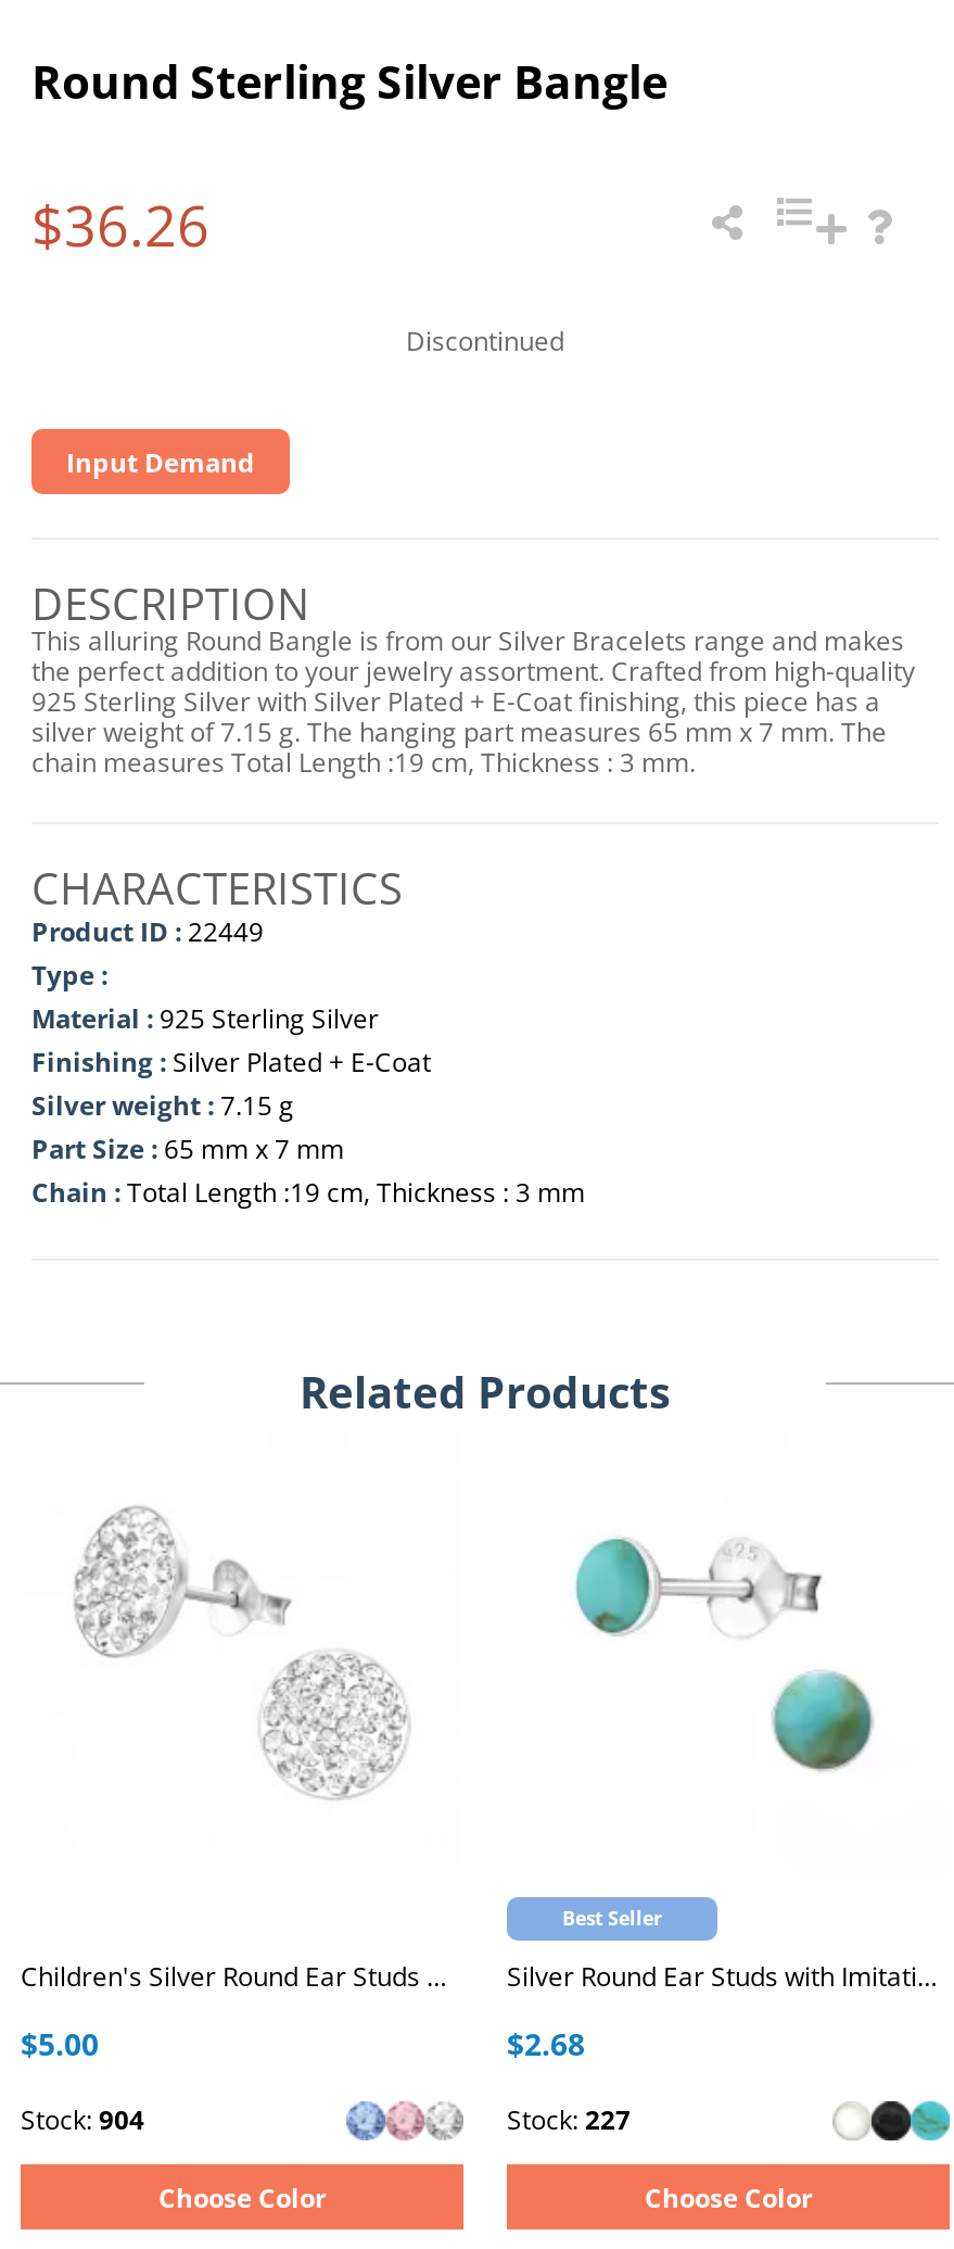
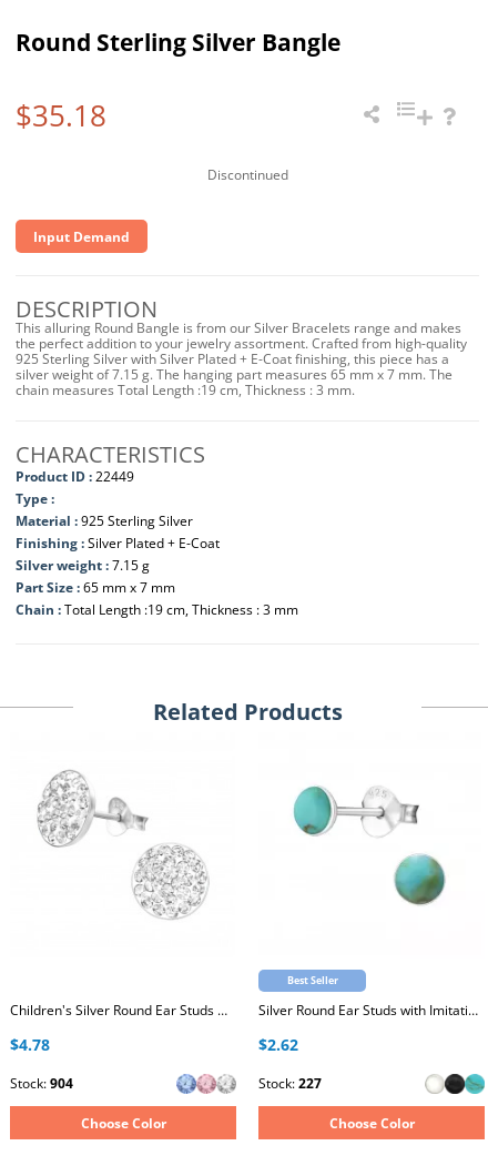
- $36.26
+ $35.18

- $5.00
+ $4.78

- $2.68
+ $2.62
